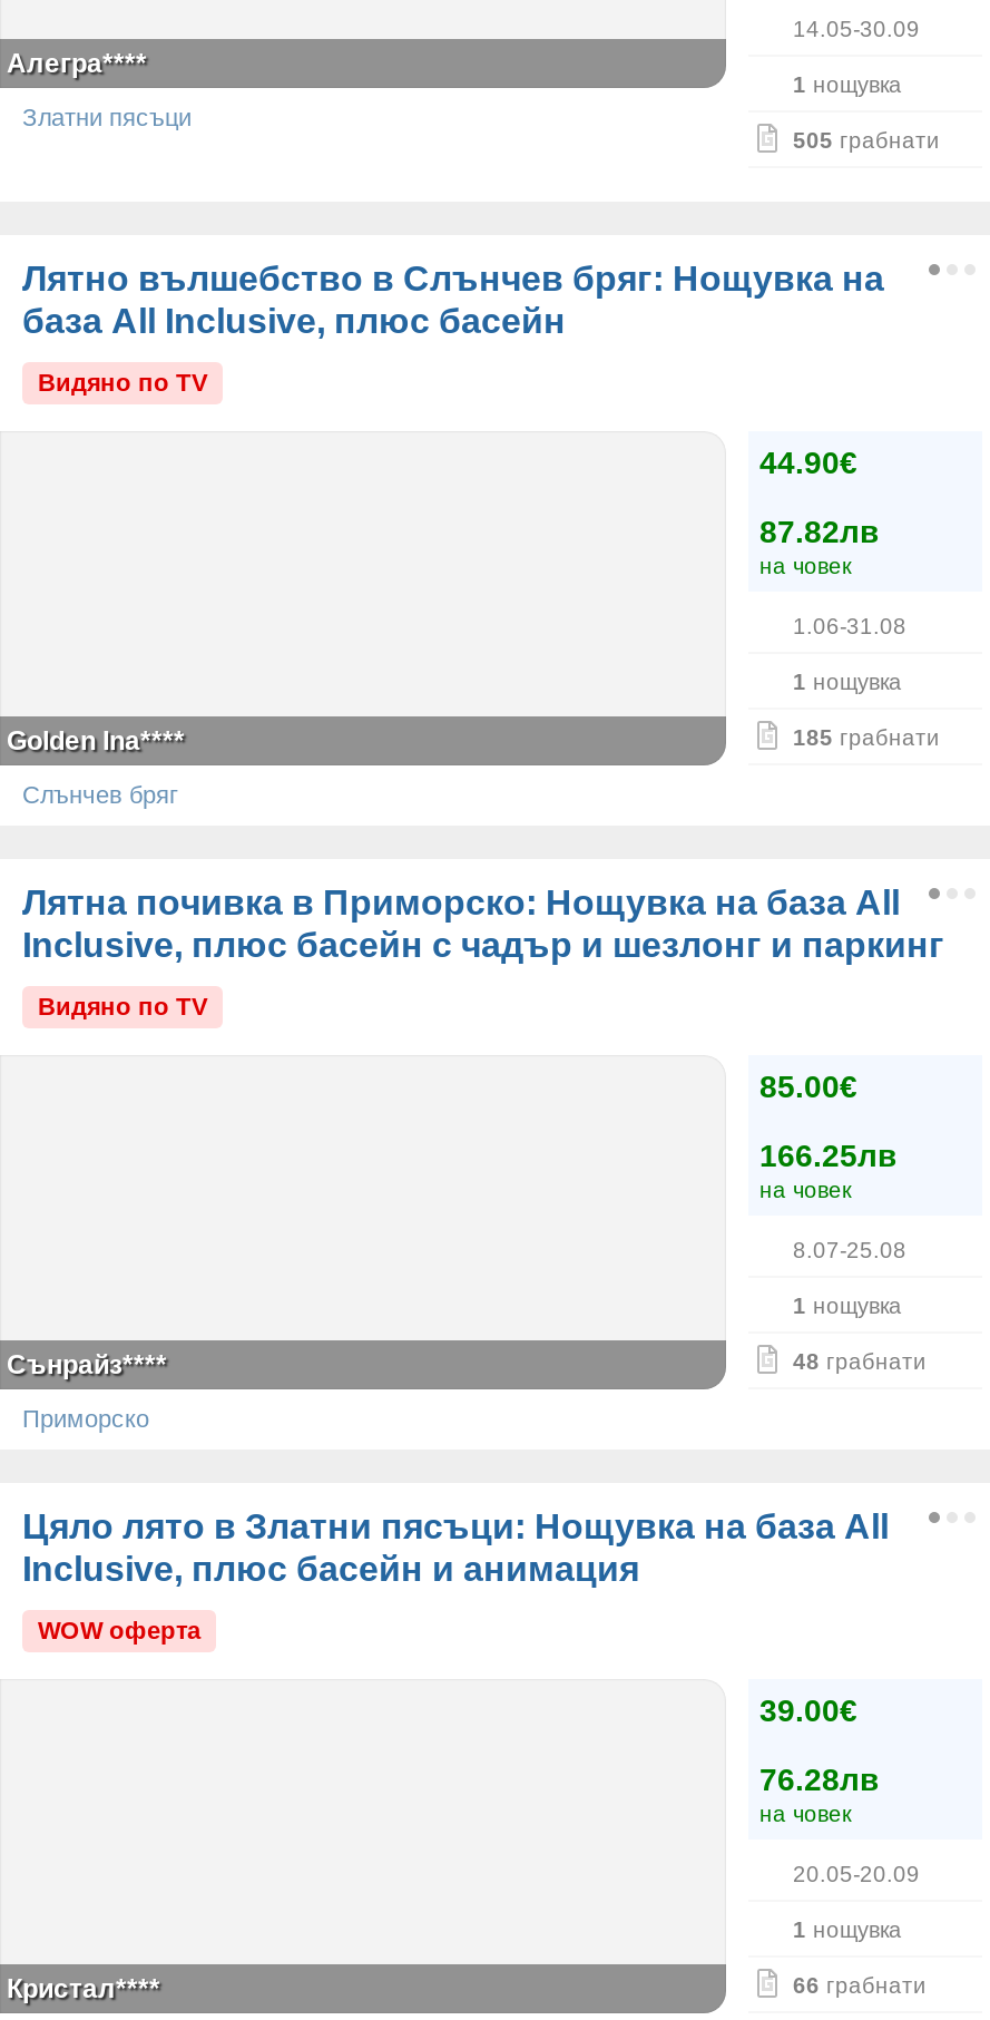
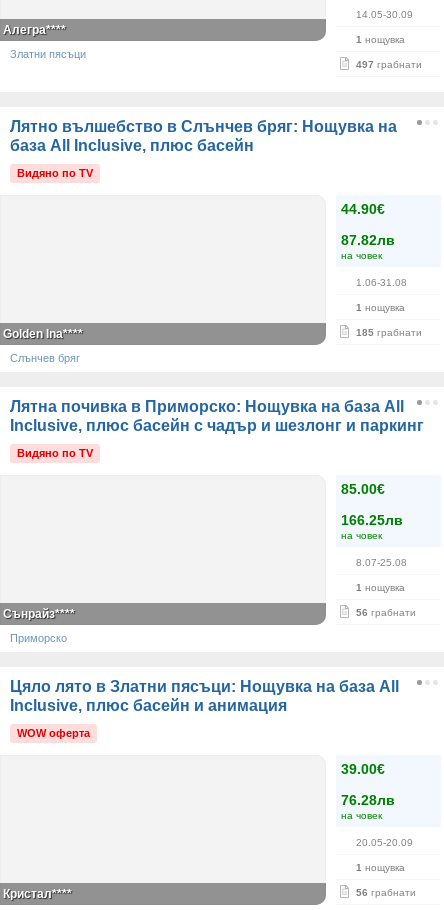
- 505 грабнати
+ 497 грабнати

- 48 грабнати
+ 56 грабнати

- 66 грабнати
+ 56 грабнати
